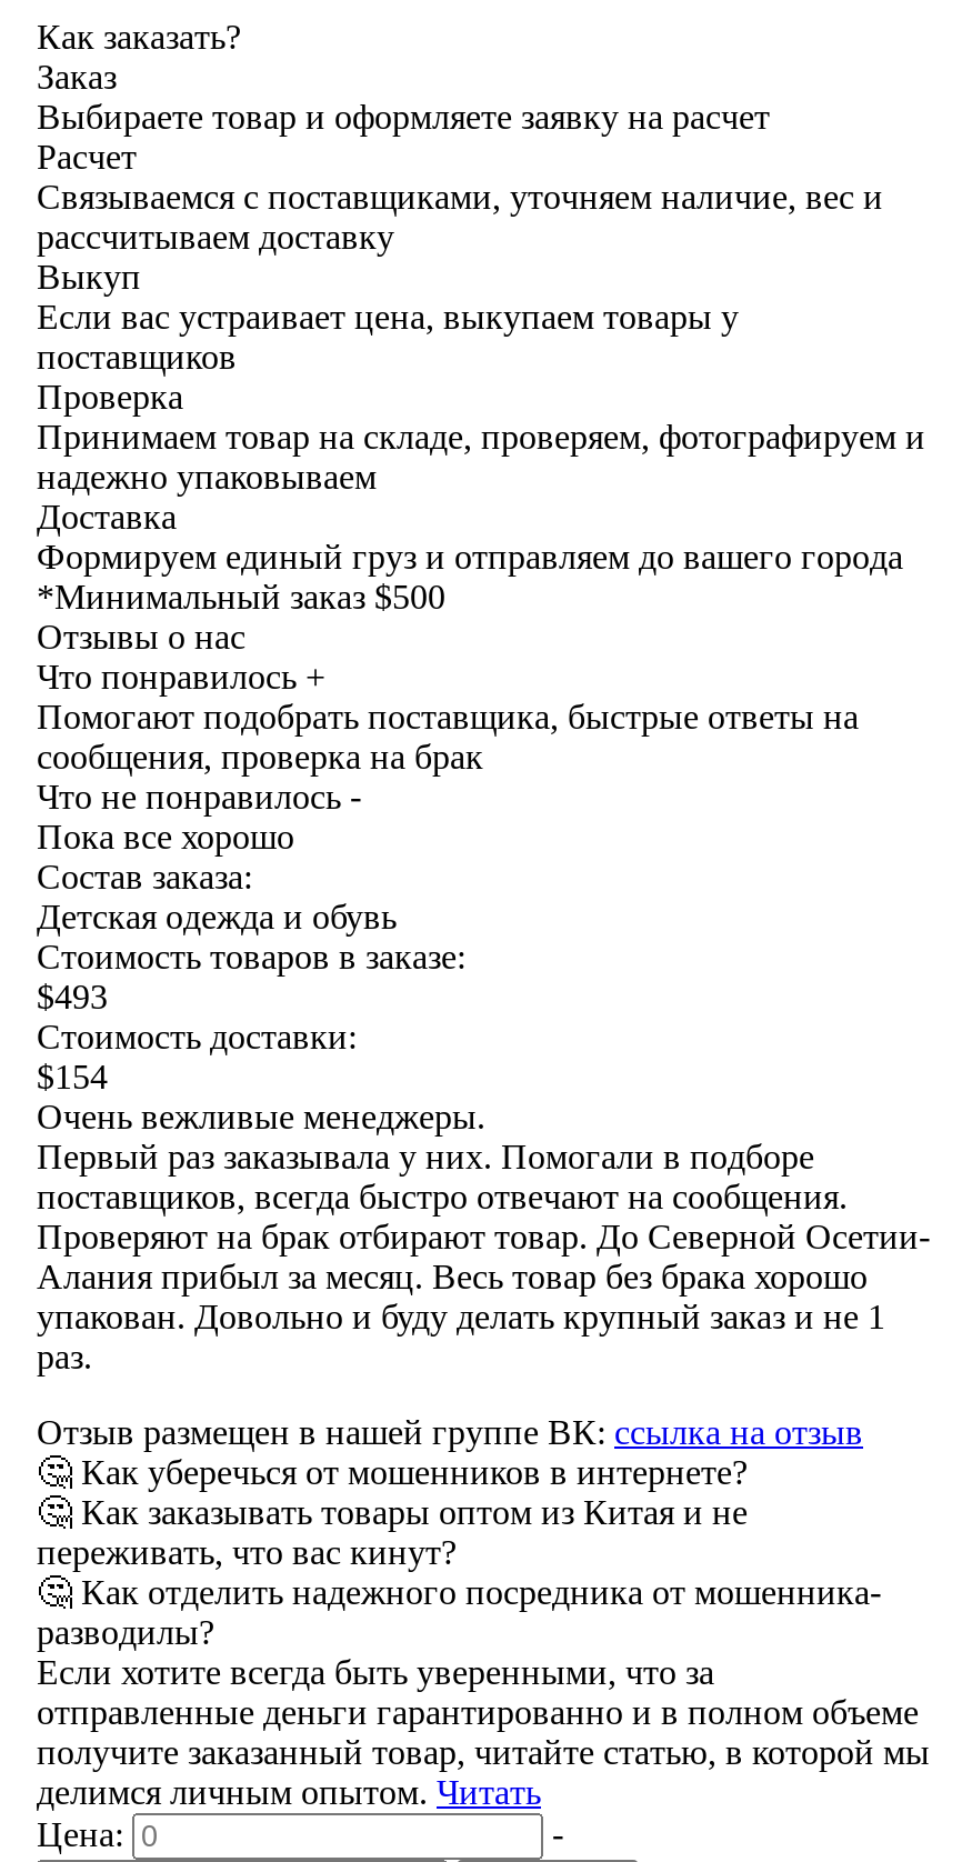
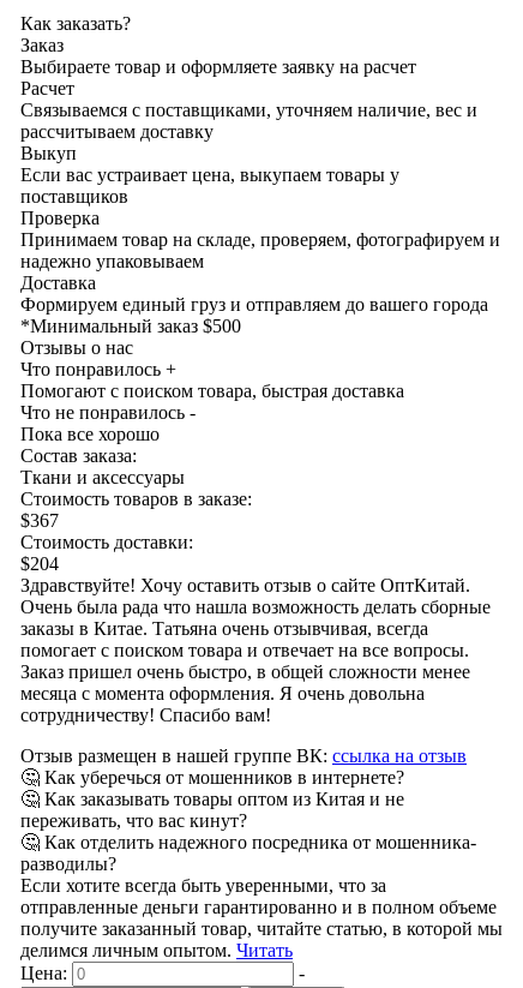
- Помогают подобрать поставщика, быстрые ответы на
- сообщения, проверка на брак
+ Помогают с поиском товара, быстрая доставка

- Детская одежда и обувь
+ Ткани и аксессуары

- $493
+ $367

- $154
- Очень вежливые менеджеры.
- Первый раз заказывала у них. Помогали в подборе
- поставщиков, всегда быстро отвечают на сообщения.
- Проверяют на брак отбирают товар. До Северной Осетии-
- Алания прибыл за месяц. Весь товар без брака хорошо
- упакован. Довольно и буду делать крупный заказ и не 1
- раз.
+ $204
+ Здравствуйте! Хочу оставить отзыв о сайте ОптКитай.
+ Очень была рада что нашла возможность делать сборные
+ заказы в Китае. Татьяна очень отзывчивая, всегда
+ помогает с поиском товара и отвечает на все вопросы.
+ Заказ пришел очень быстро, в общей сложности менее
+ месяца с момента оформления. Я очень довольна
+ сотрудничеству! Спасибо вам!
